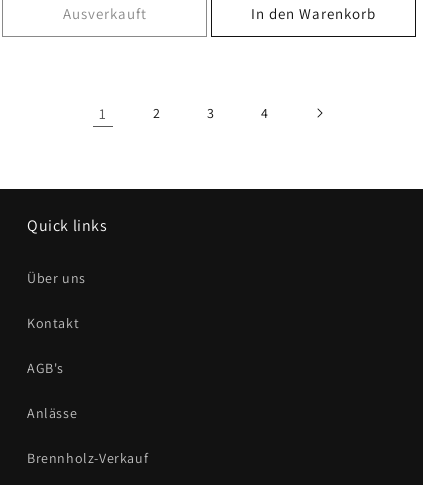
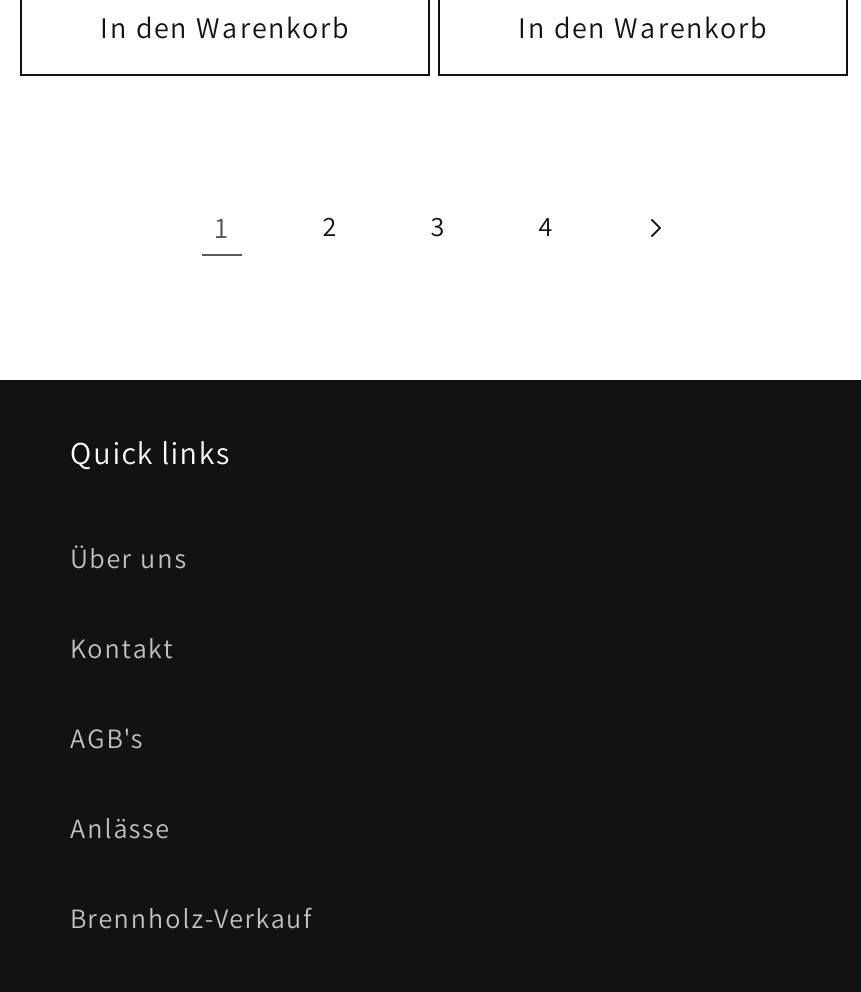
- Ausverkauft
+ In den Warenkorb
